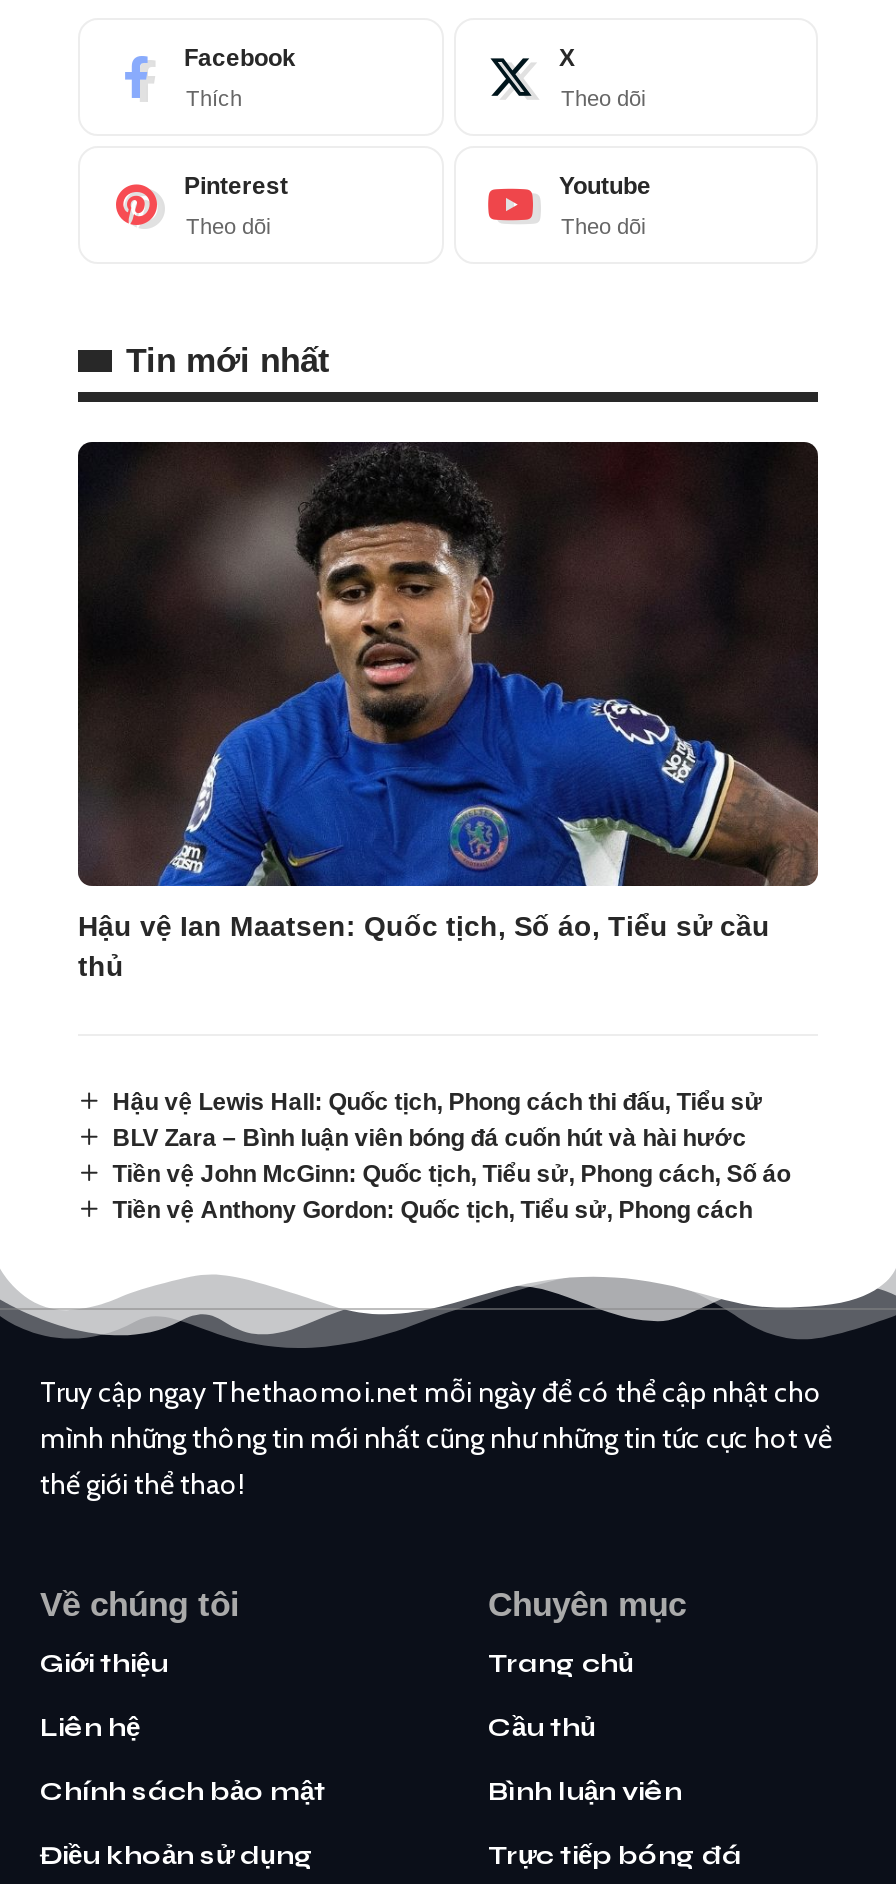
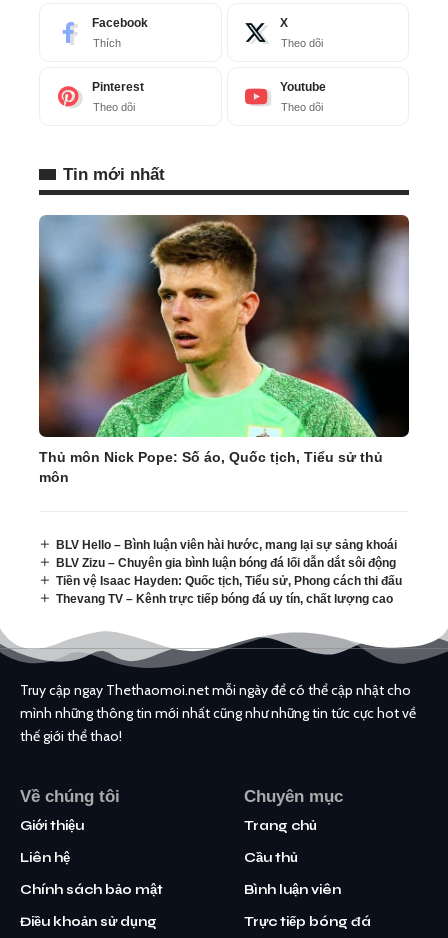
- [image]
- Hậu vệ Ian Maatsen: Quốc tịch, Số áo, Tiểu sử cầu
- thủ
+ [image]
+ Thủ môn Nick Pope: Số áo, Quốc tịch, Tiểu sử thủ
+ môn

- Hậu vệ Lewis Hall: Quốc tịch, Phong cách thi đấu, Tiểu sử
- BLV Zara – Bình luận viên bóng đá cuốn hút và hài hước
- Tiền vệ John McGinn: Quốc tịch, Tiểu sử, Phong cách, Số áo
- Tiền vệ Anthony Gordon: Quốc tịch, Tiểu sử, Phong cách
+ BLV Hello – Bình luận viên hài hước, mang lại sự sảng khoái
+ BLV Zizu – Chuyên gia bình luận bóng đá lối dẫn dắt sôi động
+ Tiền vệ Isaac Hayden: Quốc tịch, Tiểu sử, Phong cách thi đấu
+ Thevang TV – Kênh trực tiếp bóng đá uy tín, chất lượng cao
